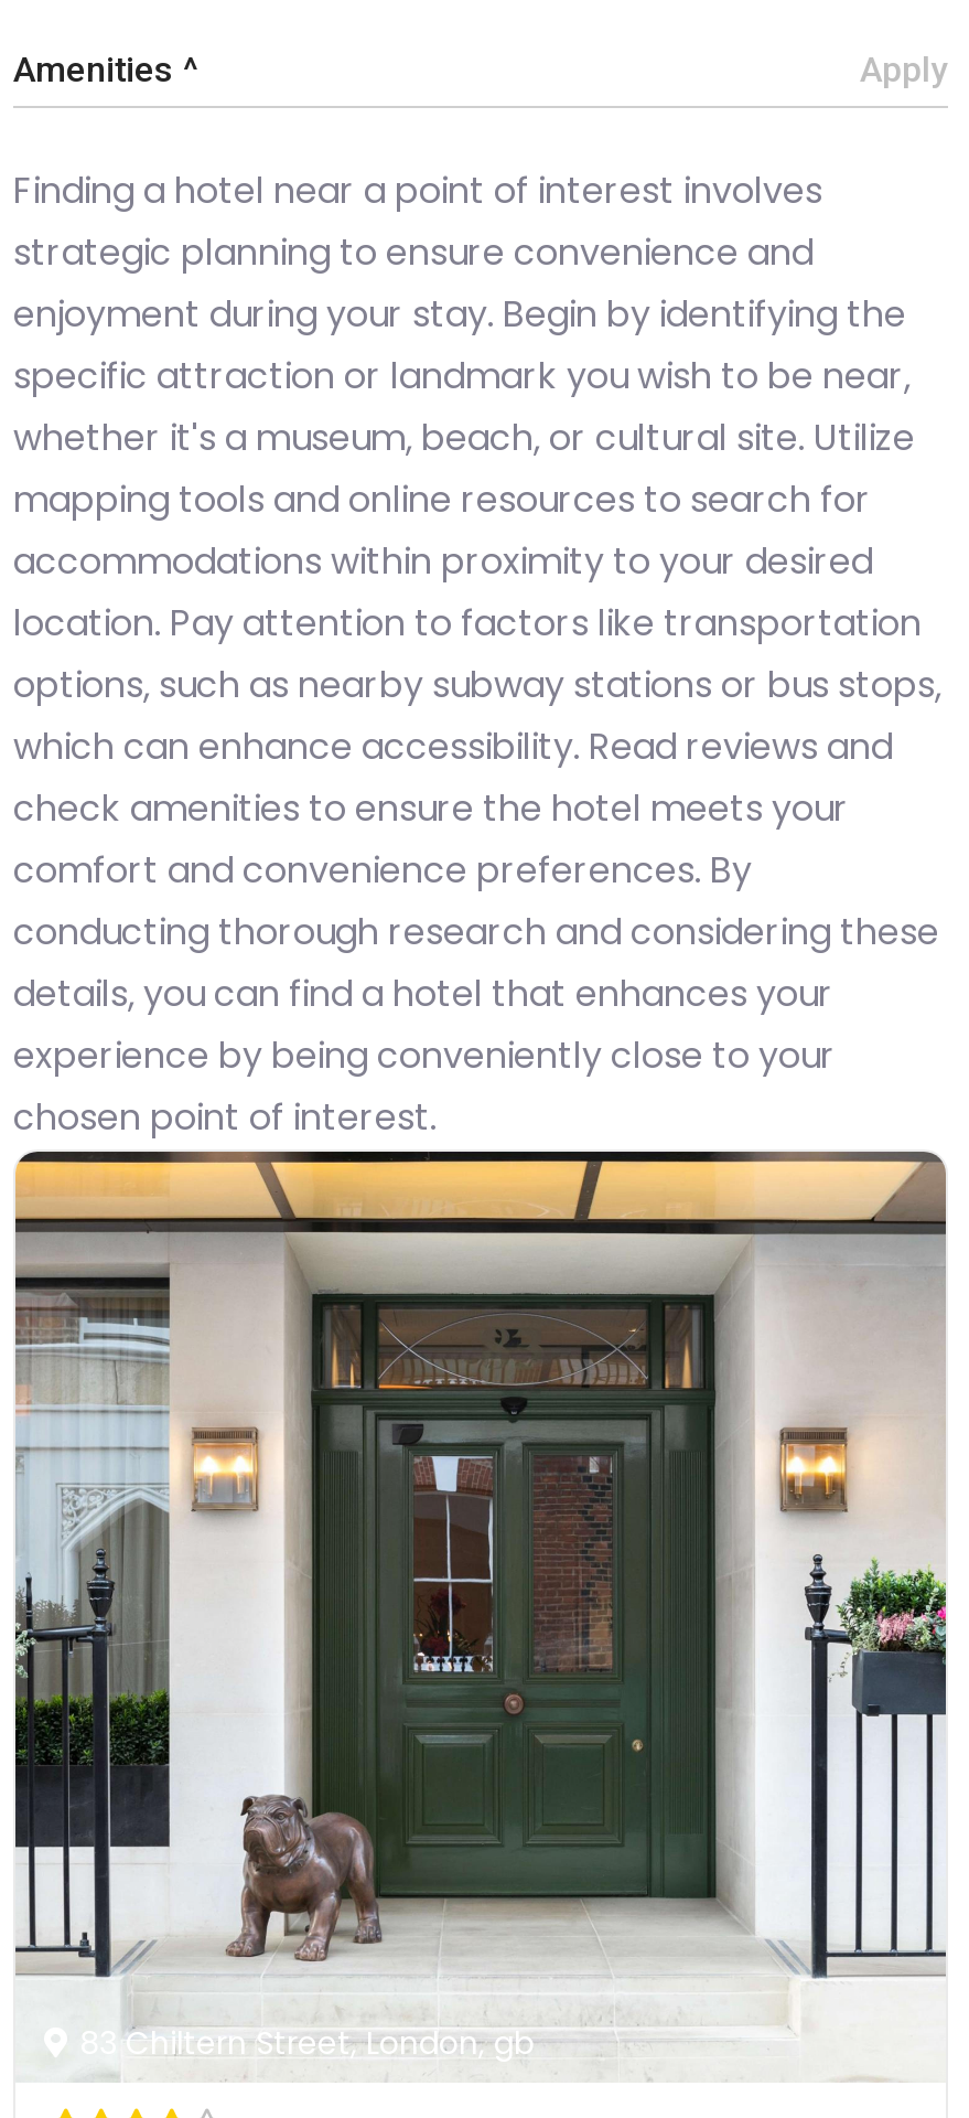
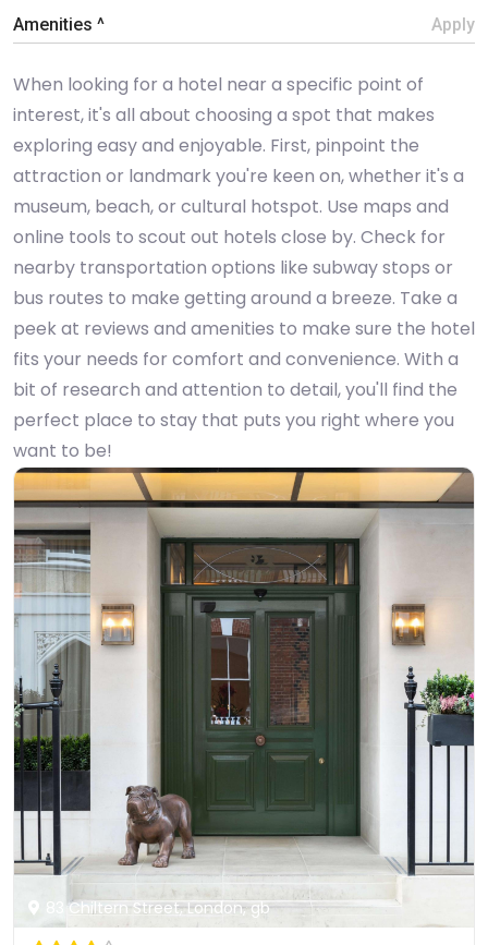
- Finding a hotel near a point of interest involves
- strategic planning to ensure convenience and
- enjoyment during your stay. Begin by identifying the
- specific attraction or landmark you wish to be near,
- whether it's a museum, beach, or cultural site. Utilize
- mapping tools and online resources to search for
- accommodations within proximity to your desired
- location. Pay attention to factors like transportation
- options, such as nearby subway stations or bus stops,
- which can enhance accessibility. Read reviews and
- check amenities to ensure the hotel meets your
- comfort and convenience preferences. By
- conducting thorough research and considering these
- details, you can find a hotel that enhances your
- experience by being conveniently close to your
- chosen point of interest.
+ When looking for a hotel near a specific point of
+ interest, it's all about choosing a spot that makes
+ exploring easy and enjoyable. First, pinpoint the
+ attraction or landmark you're keen on, whether it's a
+ museum, beach, or cultural hotspot. Use maps and
+ online tools to scout out hotels close by. Check for
+ nearby transportation options like subway stops or
+ bus routes to make getting around a breeze. Take a
+ peek at reviews and amenities to make sure the hotel
+ fits your needs for comfort and convenience. With a
+ bit of research and attention to detail, you'll find the
+ perfect place to stay that puts you right where you
+ want to be!
